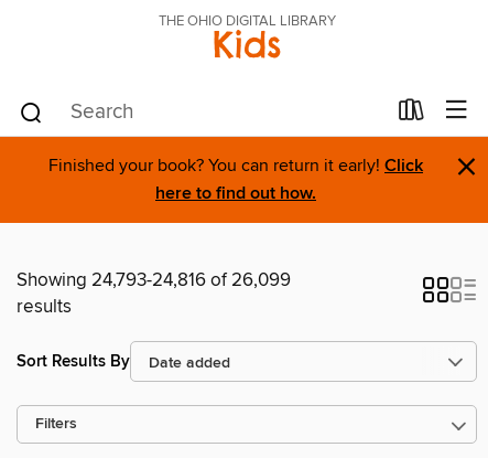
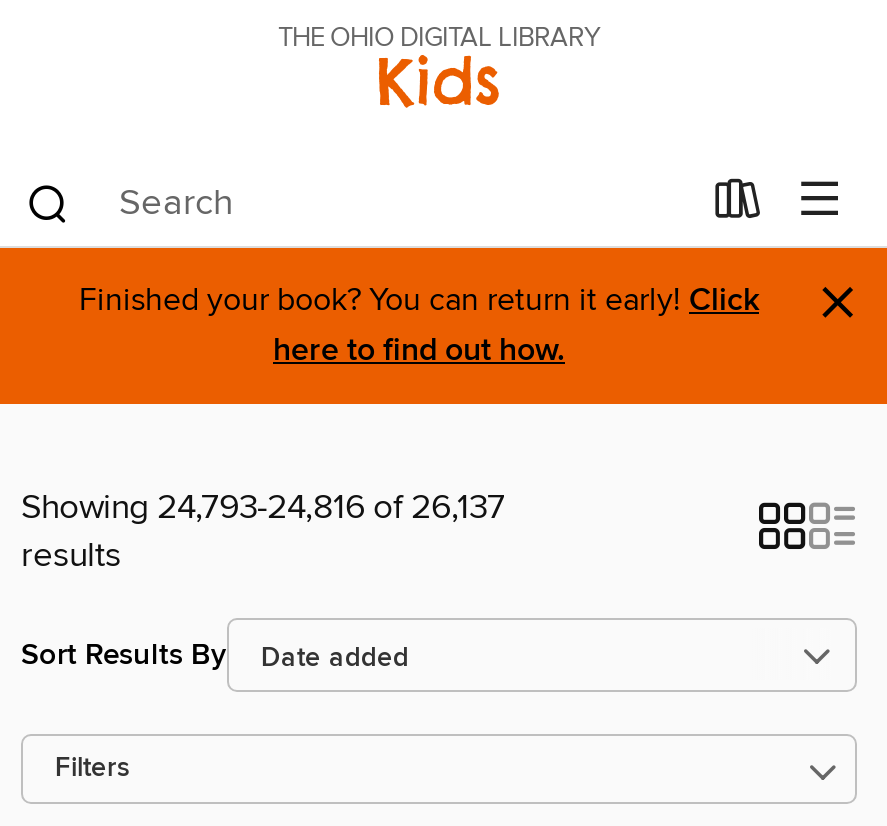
- Showing 24,793-24,816 of 26,099
+ Showing 24,793-24,816 of 26,137
